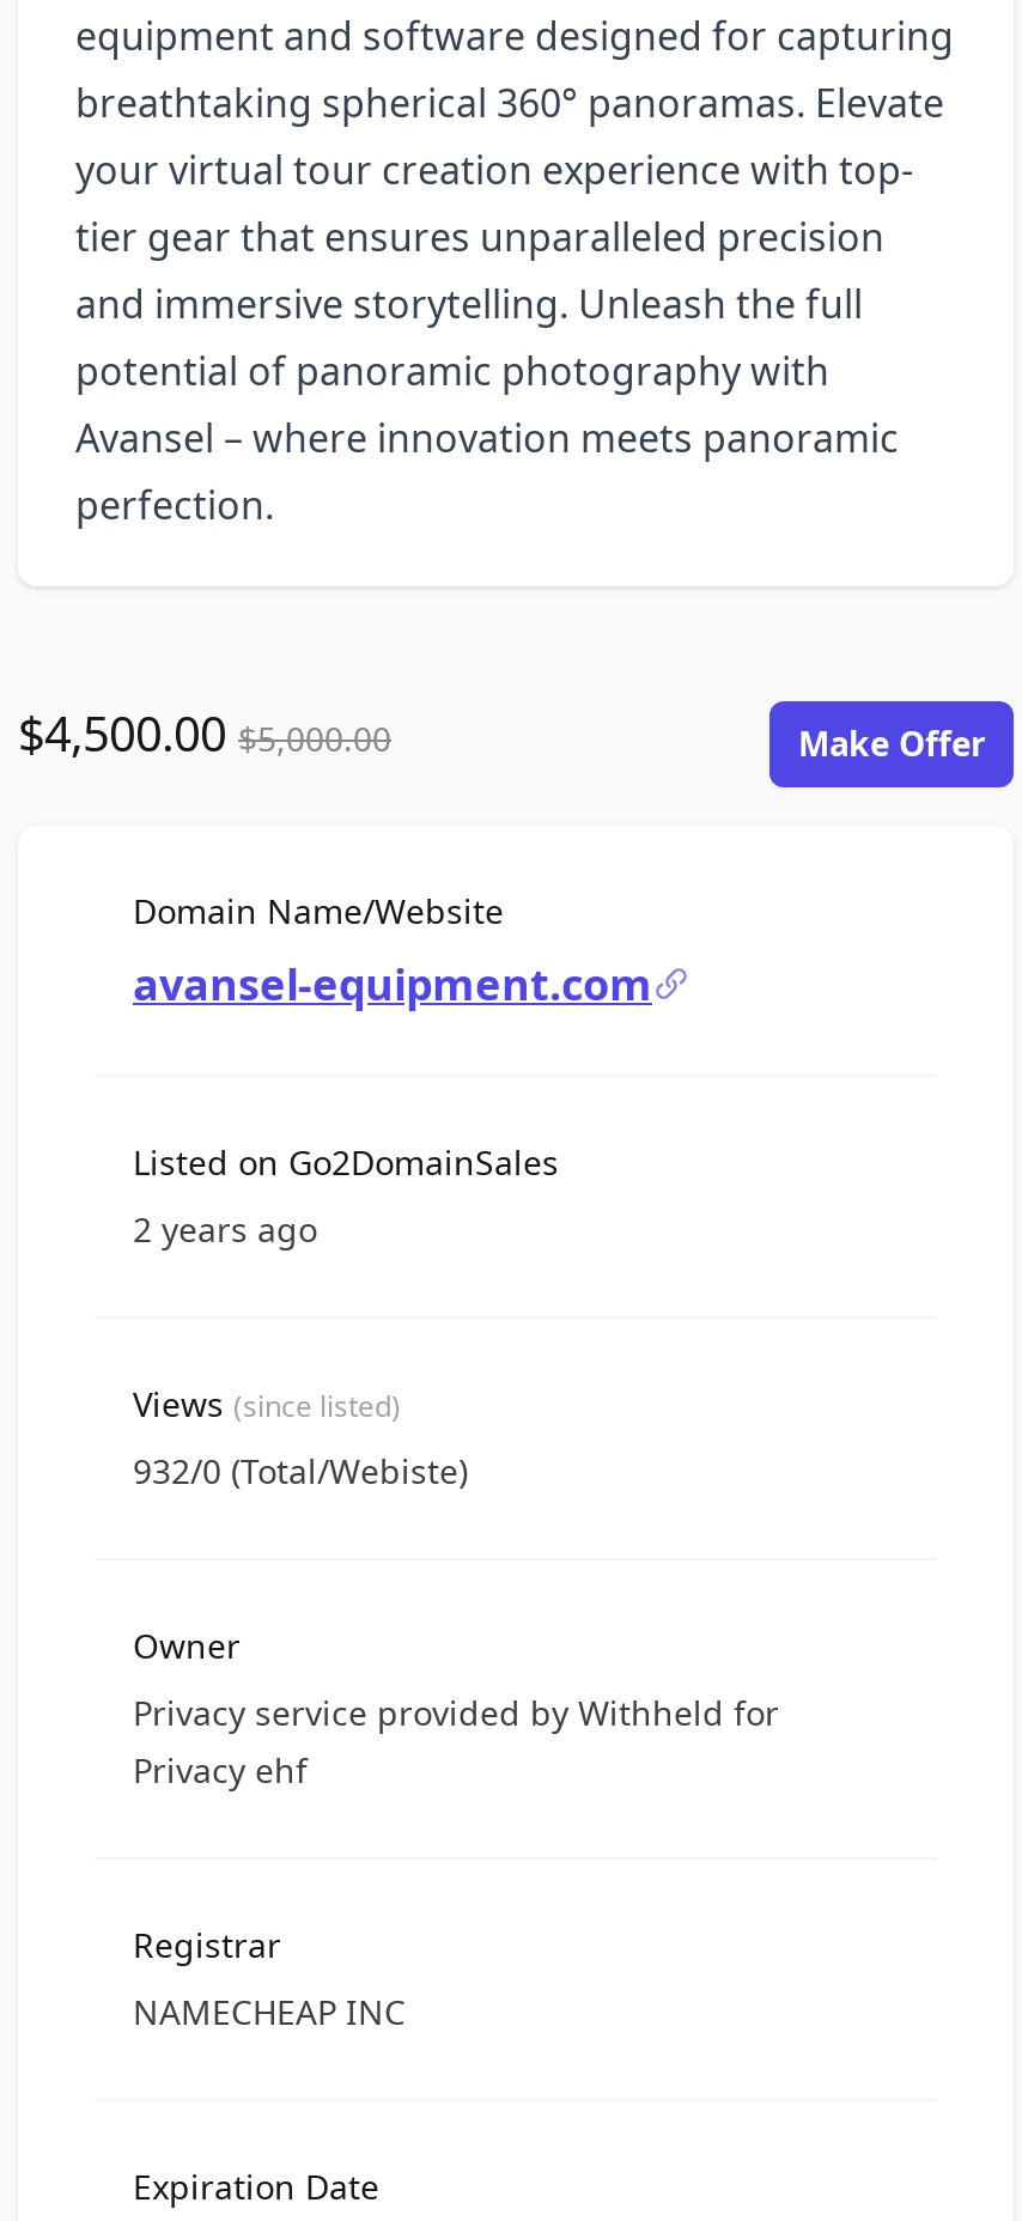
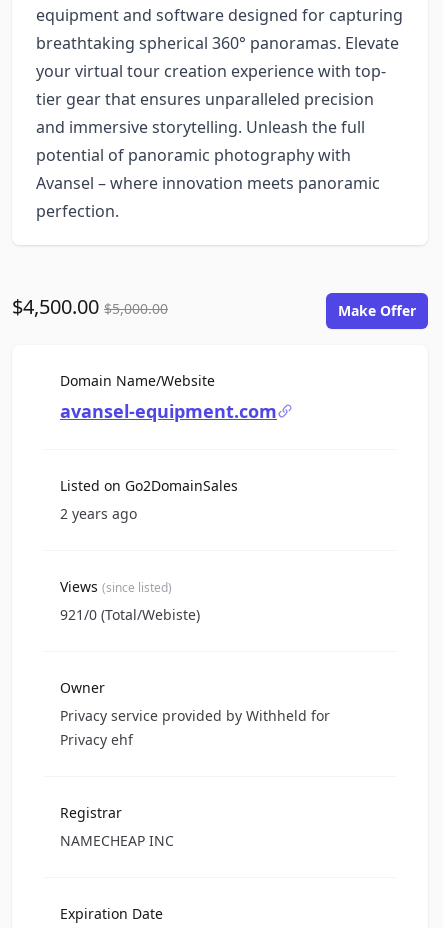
- 932/0 (Total/Webiste)
+ 921/0 (Total/Webiste)
